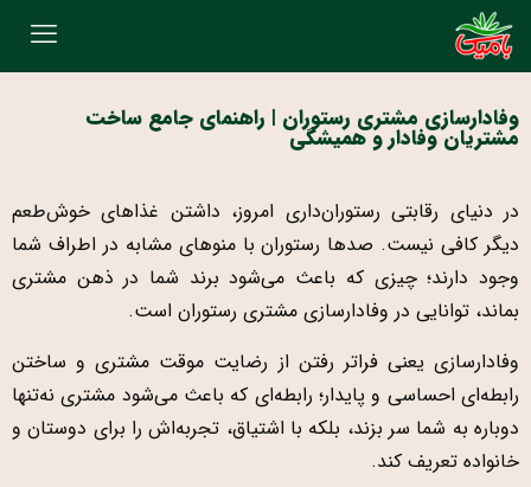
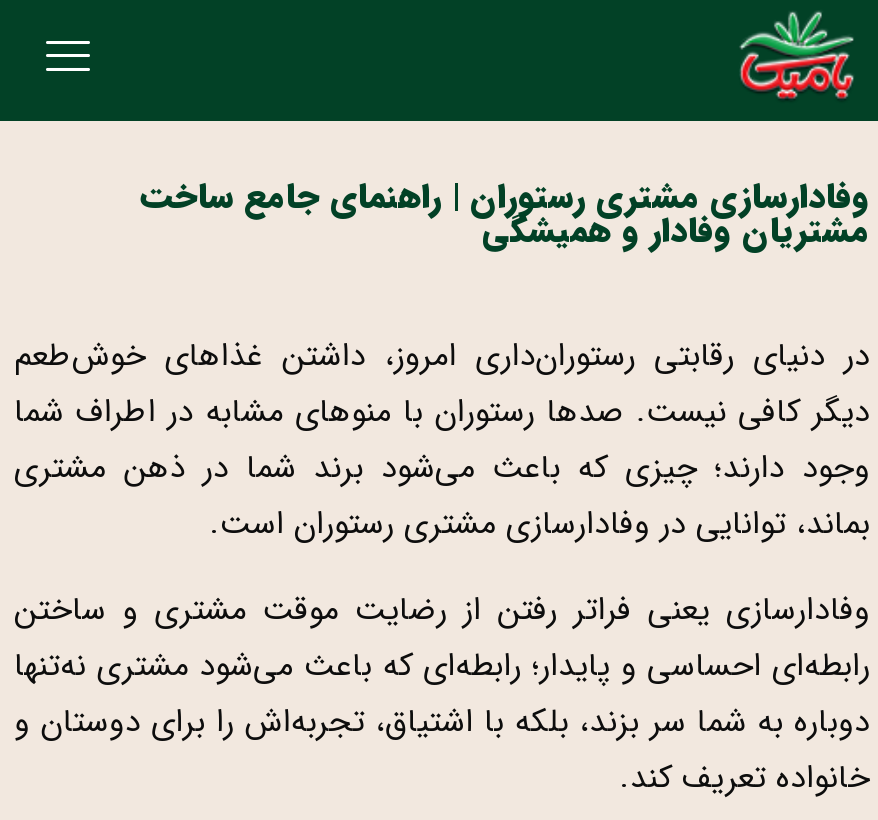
- [image]
+ [image]
